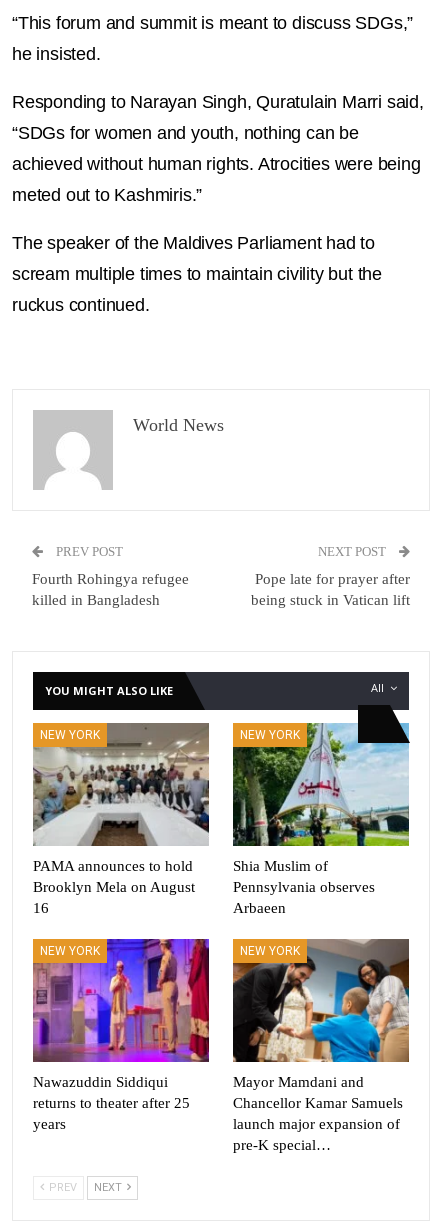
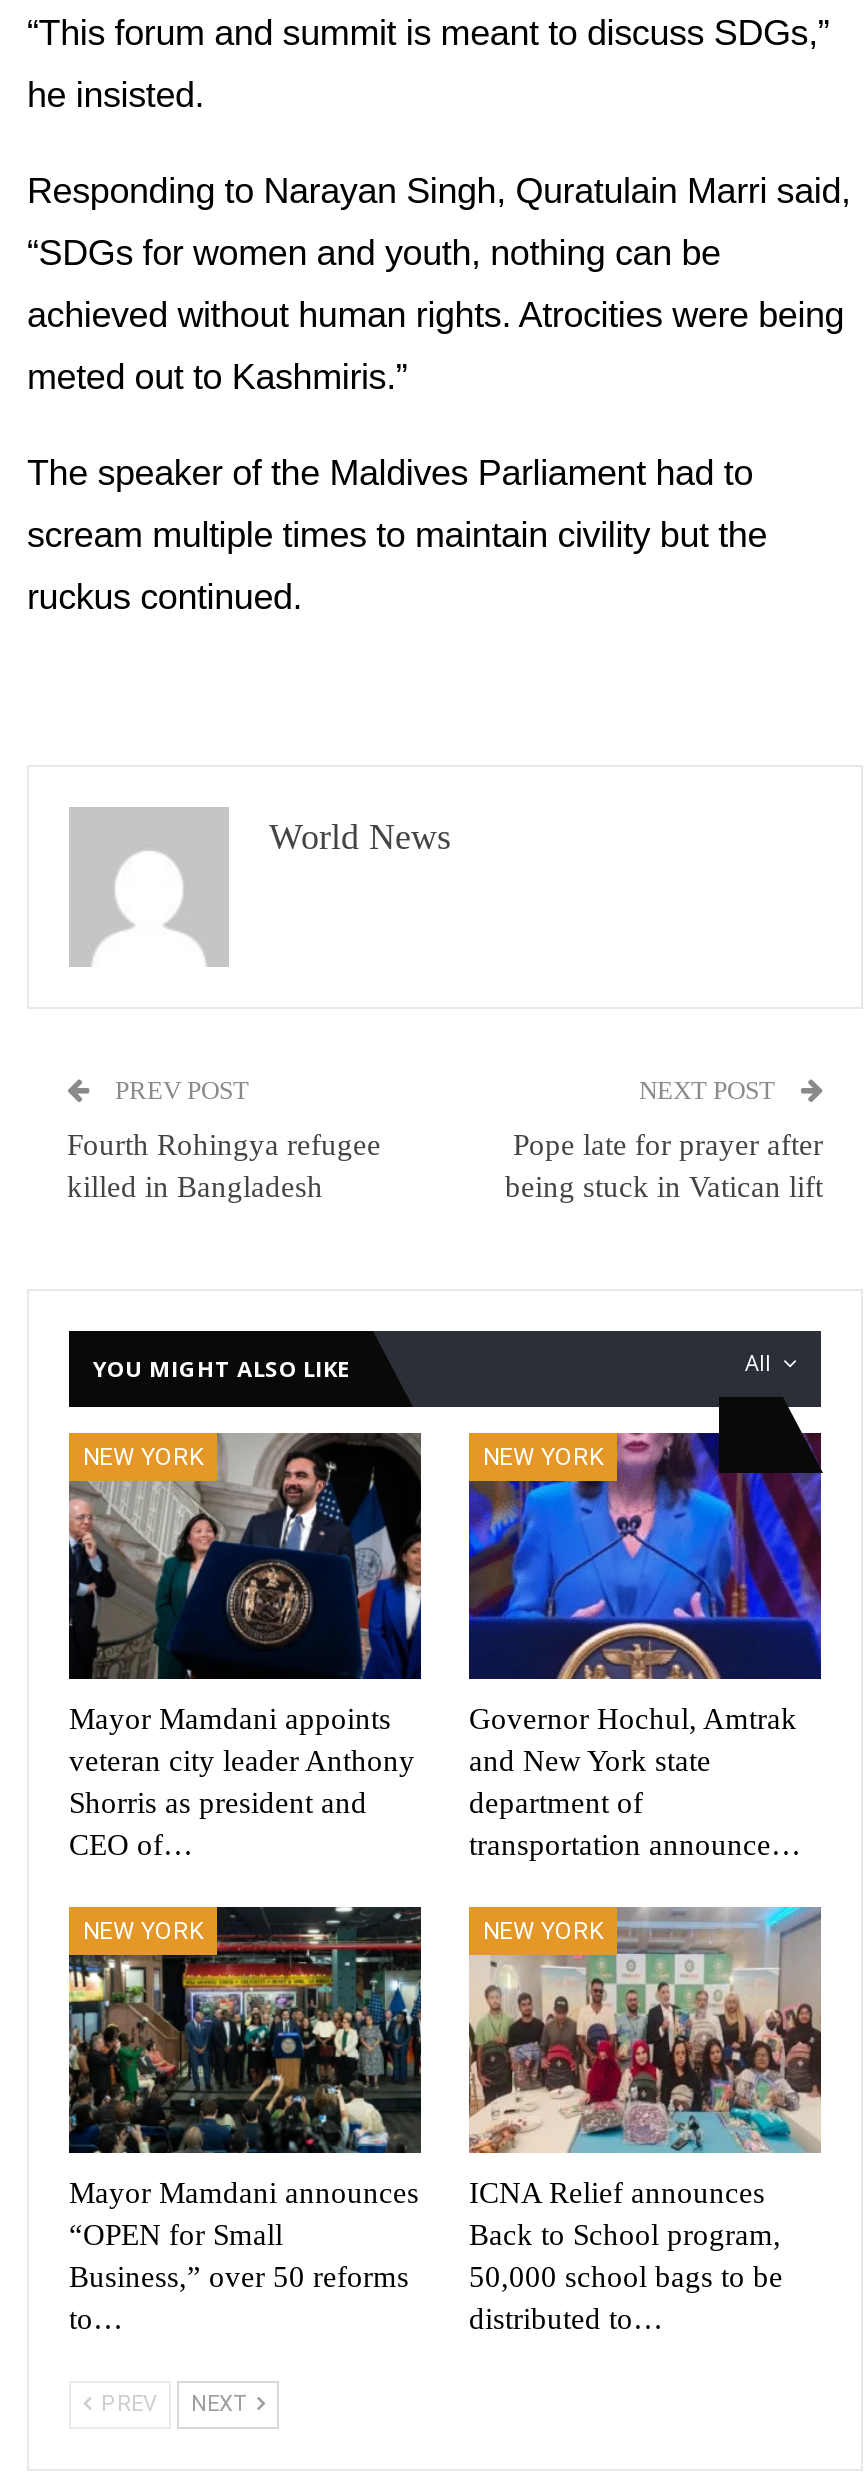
- [image]
- PAMA announces to hold
- Brooklyn Mela on August
- 16
+ [image]
+ Mayor Mamdani appoints
+ veteran city leader Anthony
+ Shorris as president and
+ CEO of…

- [image]
- Shia Muslim of
- Pennsylvania observes
- Arbaeen
+ [image]
+ Governor Hochul, Amtrak
+ and New York state
+ department of
+ transportation announce…

- [image]
- Nawazuddin Siddiqui
- returns to theater after 25
- years
+ [image]
+ Mayor Mamdani announces
+ “OPEN for Small
+ Business,” over 50 reforms
+ to…

- [image]
- Mayor Mamdani and
- Chancellor Kamar Samuels
- launch major expansion of
- pre-K special…
+ [image]
+ ICNA Relief announces
+ Back to School program,
+ 50,000 school bags to be
+ distributed to…
